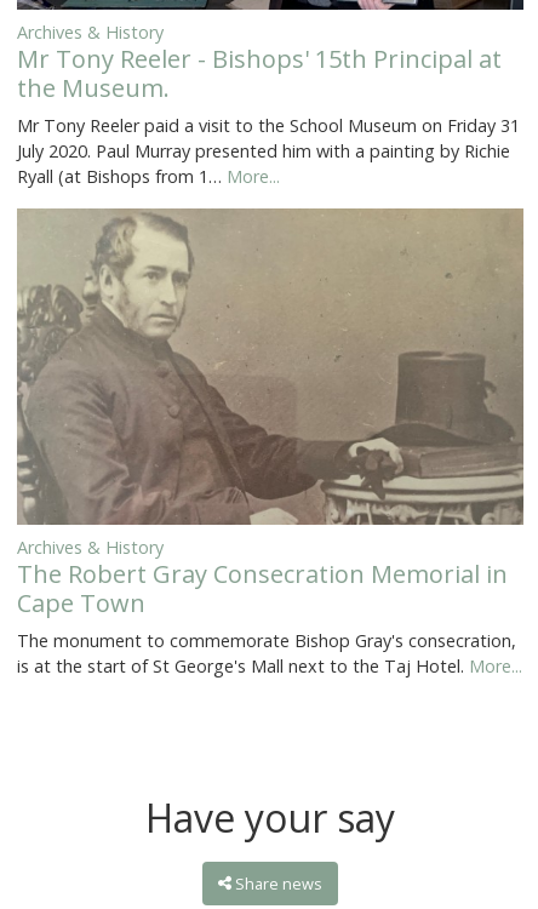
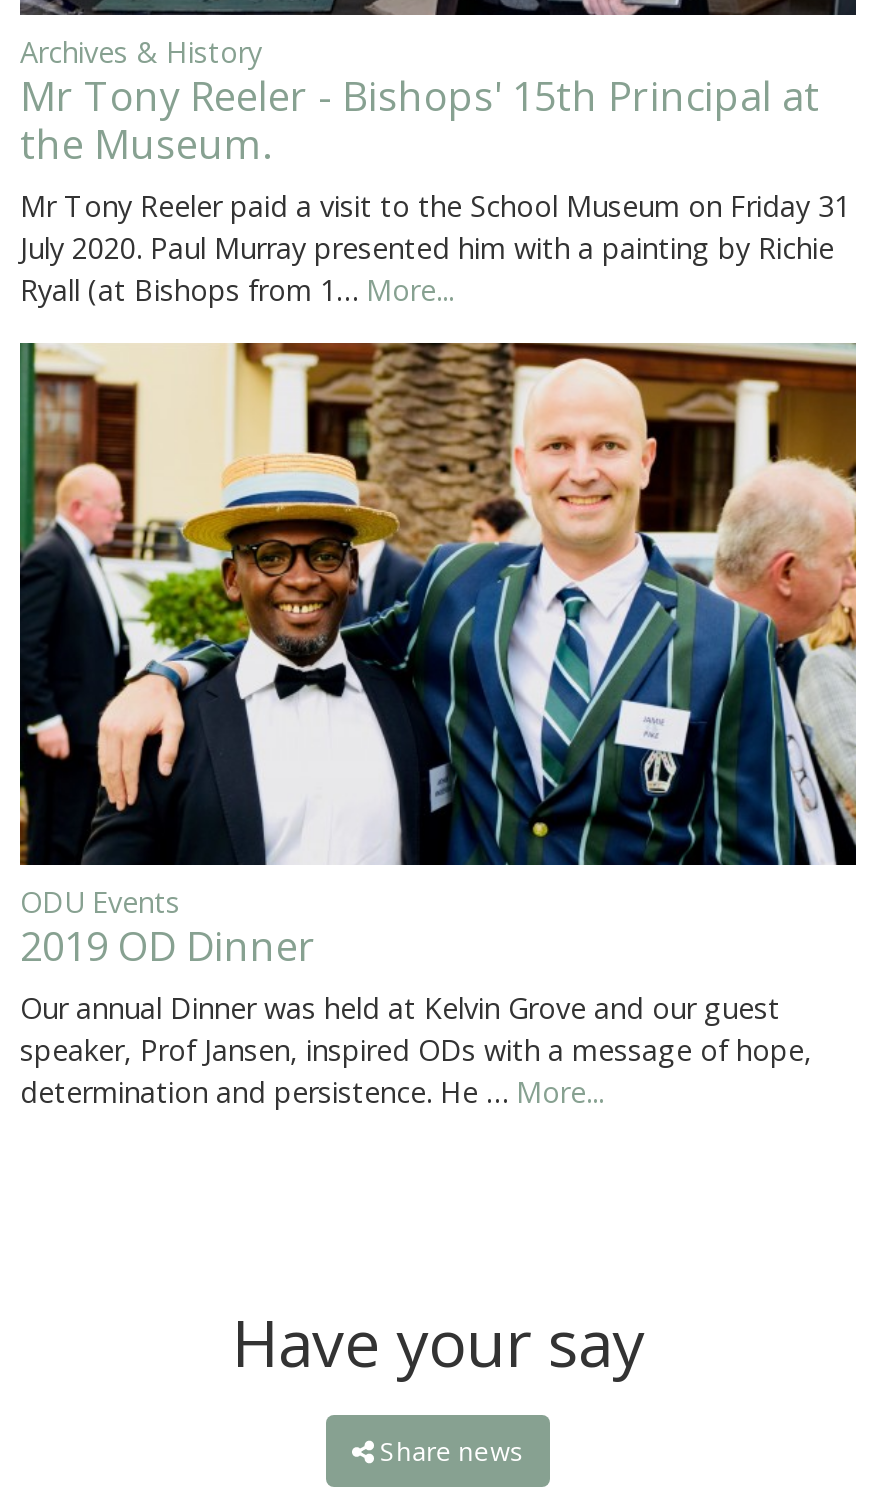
- [image]
- Archives & History
- The Robert Gray Consecration Memorial in
- Cape Town
- The monument to commemorate Bishop Gray's consecration,
- is at the start of St George's Mall next to the Taj Hotel. More...
+ [image]
+ ODU Events
+ 2019 OD Dinner
+ Our annual Dinner was held at Kelvin Grove and our guest
+ speaker, Prof Jansen, inspired ODs with a message of hope,
+ determination and persistence. He … More...
